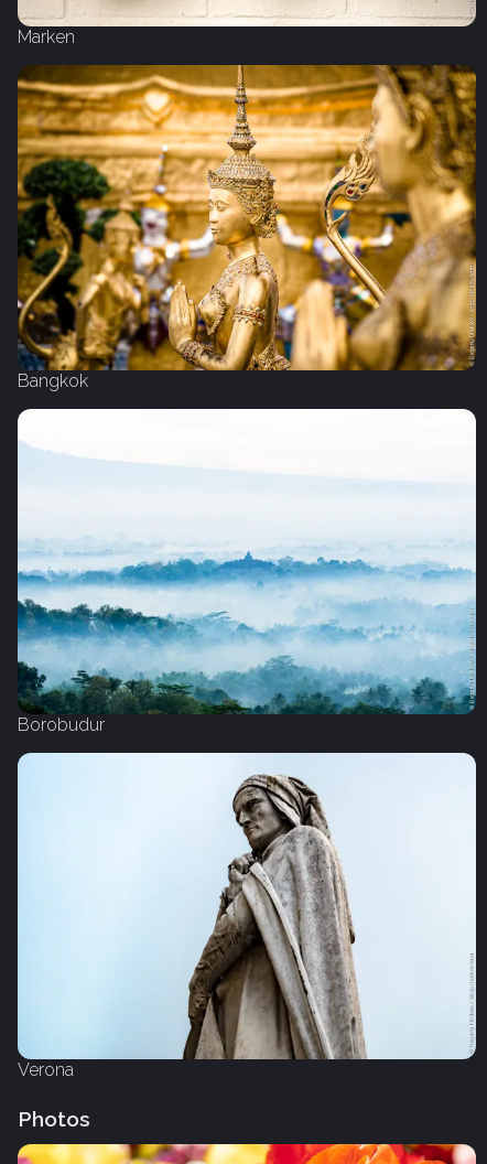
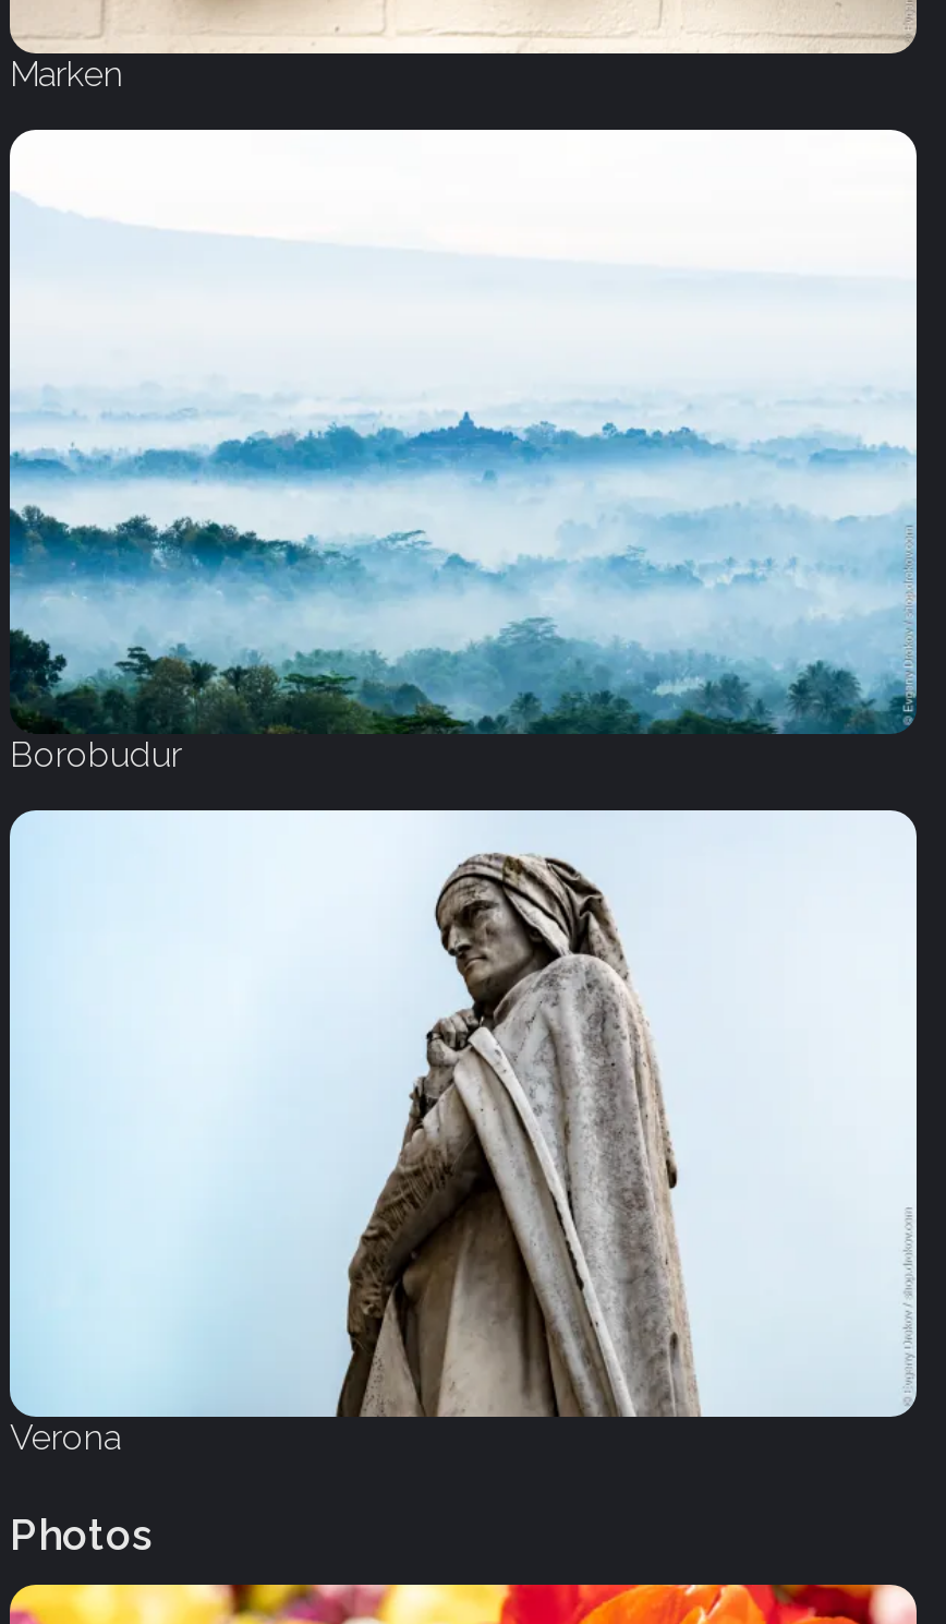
- [image]
- Bangkok
